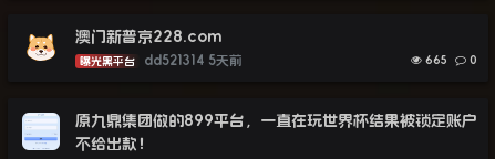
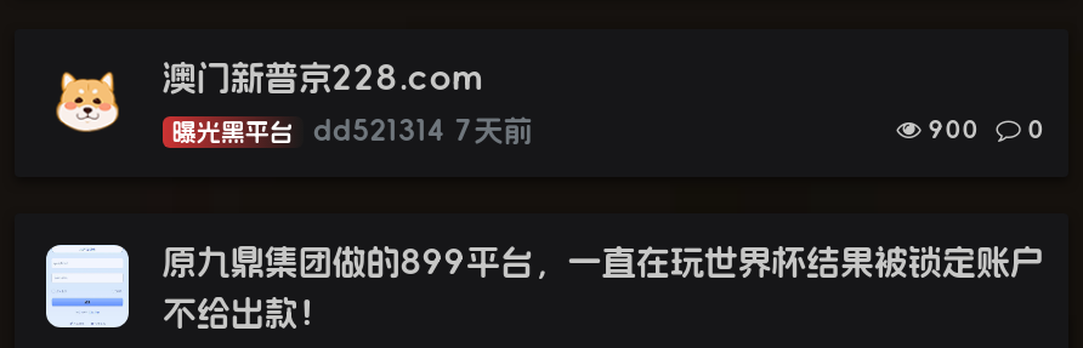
- 曝光黑平台 dd521314 5天前
+ 曝光黑平台 dd521314 7天前

- 665 0
+ 900 0
